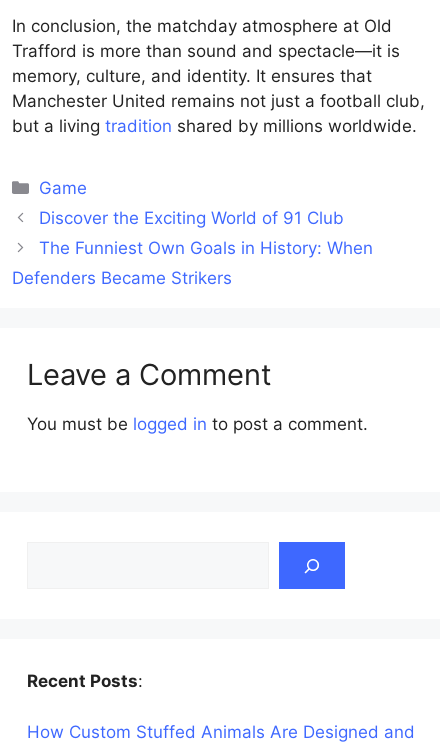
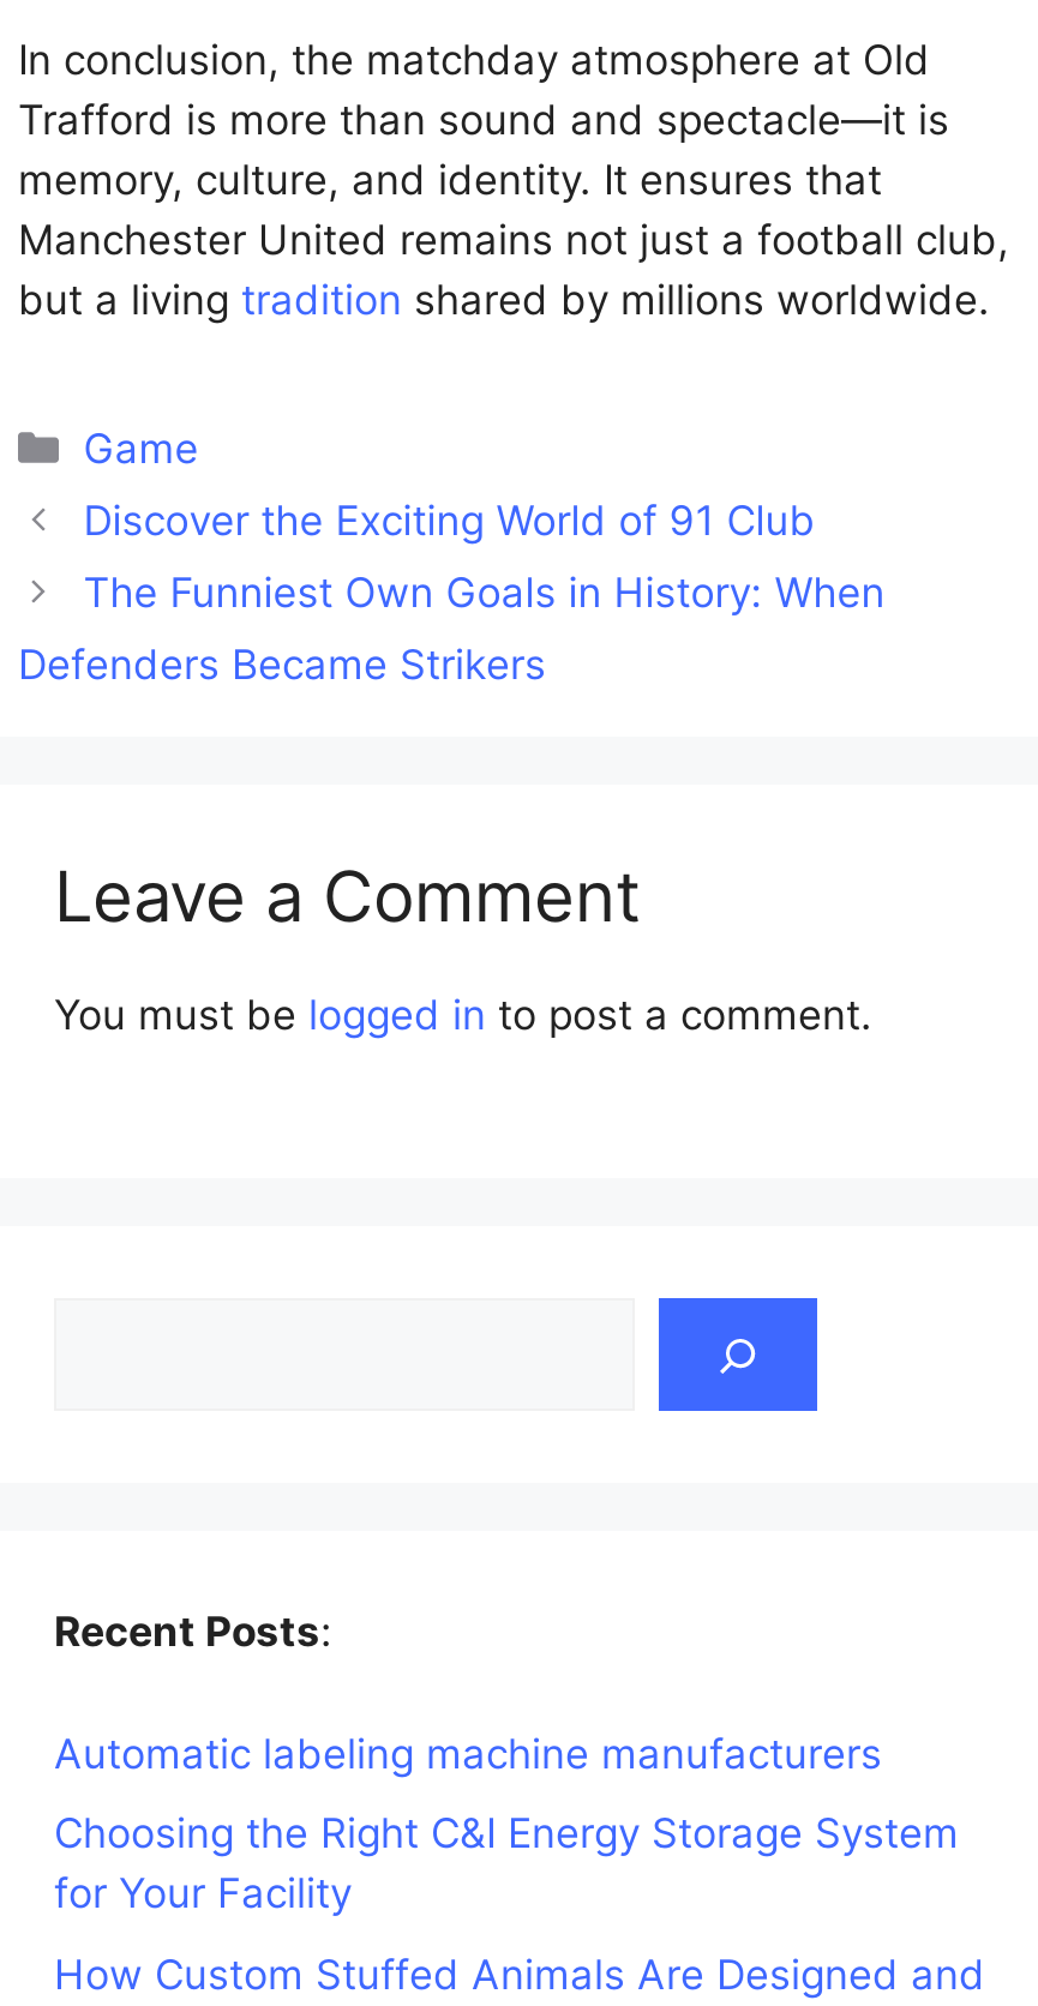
+ Automatic labeling machine manufacturers
+ Choosing the Right C&I Energy Storage System
+ for Your Facility
